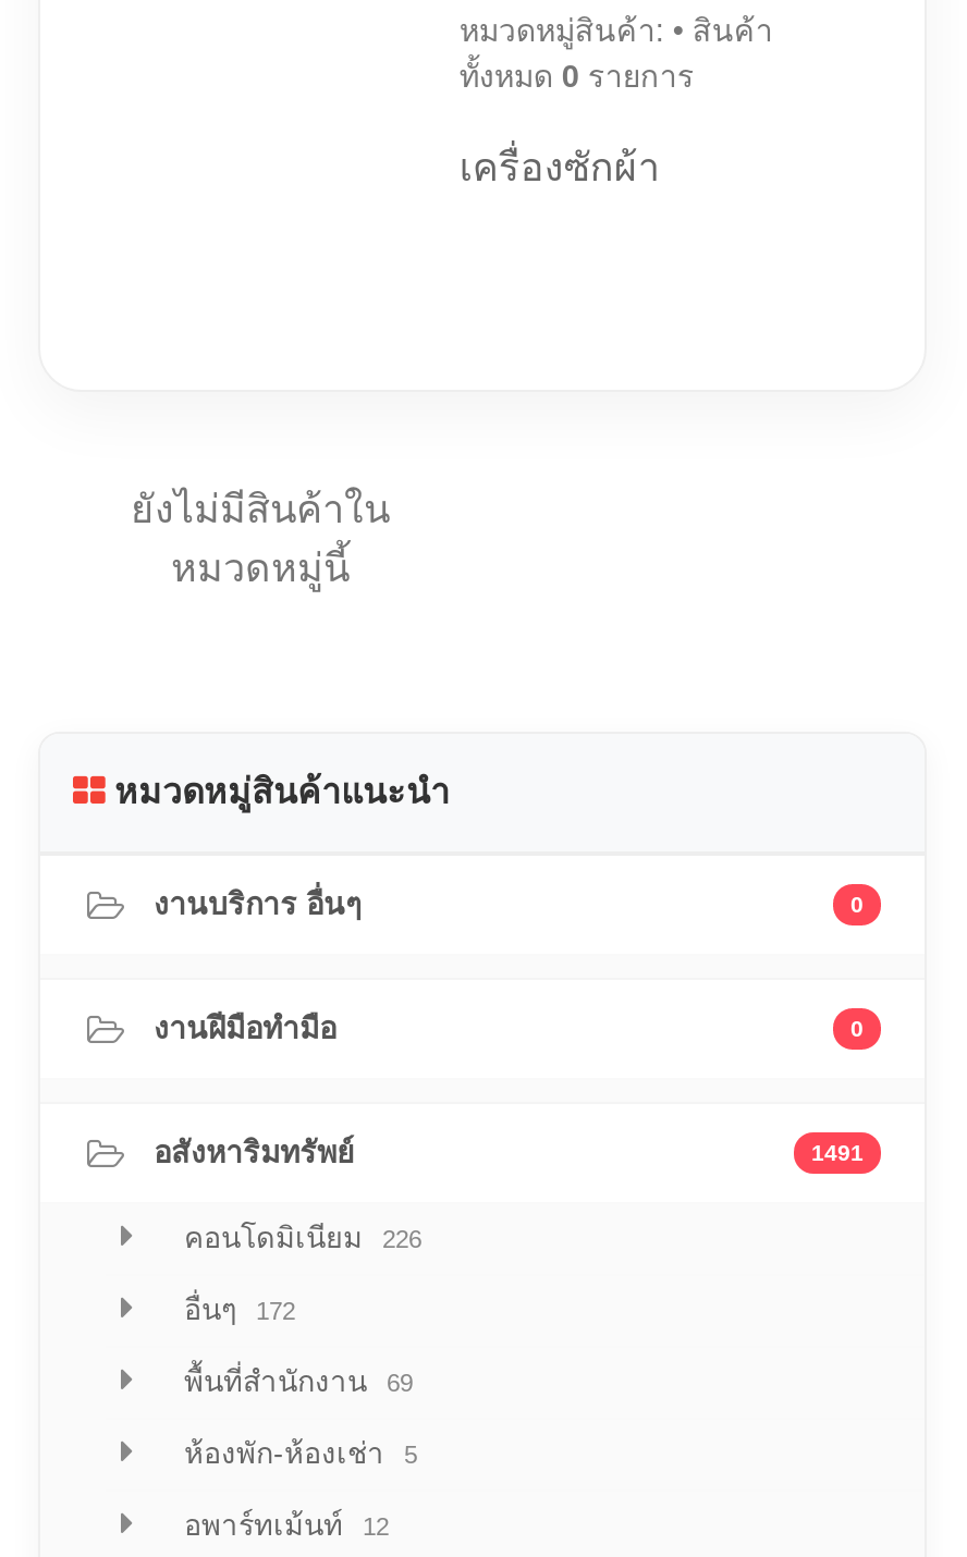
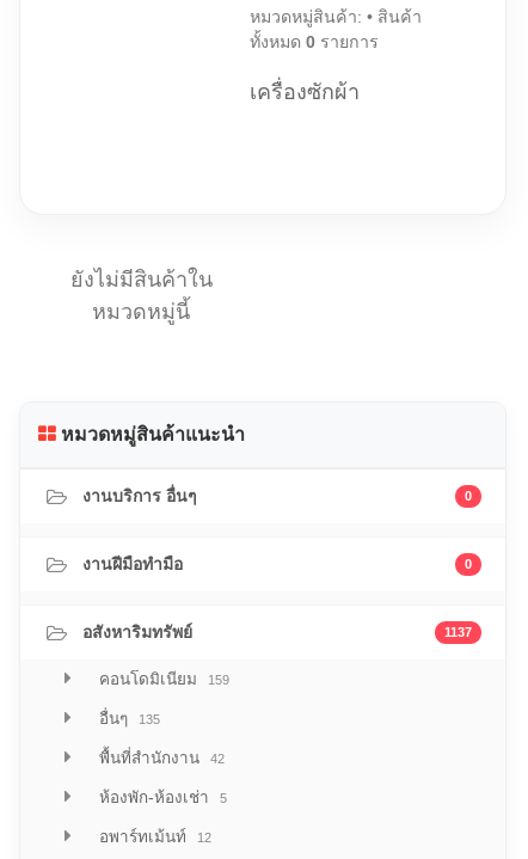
- 1491
+ 1137

- คอนโดมิเนียม 226
+ คอนโดมิเนียม 159

- อื่นๆ 172
+ อื่นๆ 135

- พื้นที่สำนักงาน 69
+ พื้นที่สำนักงาน 42
